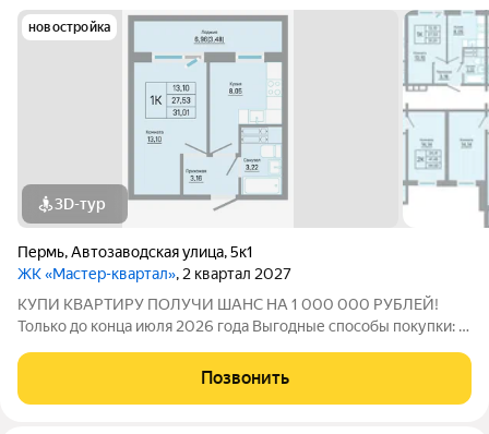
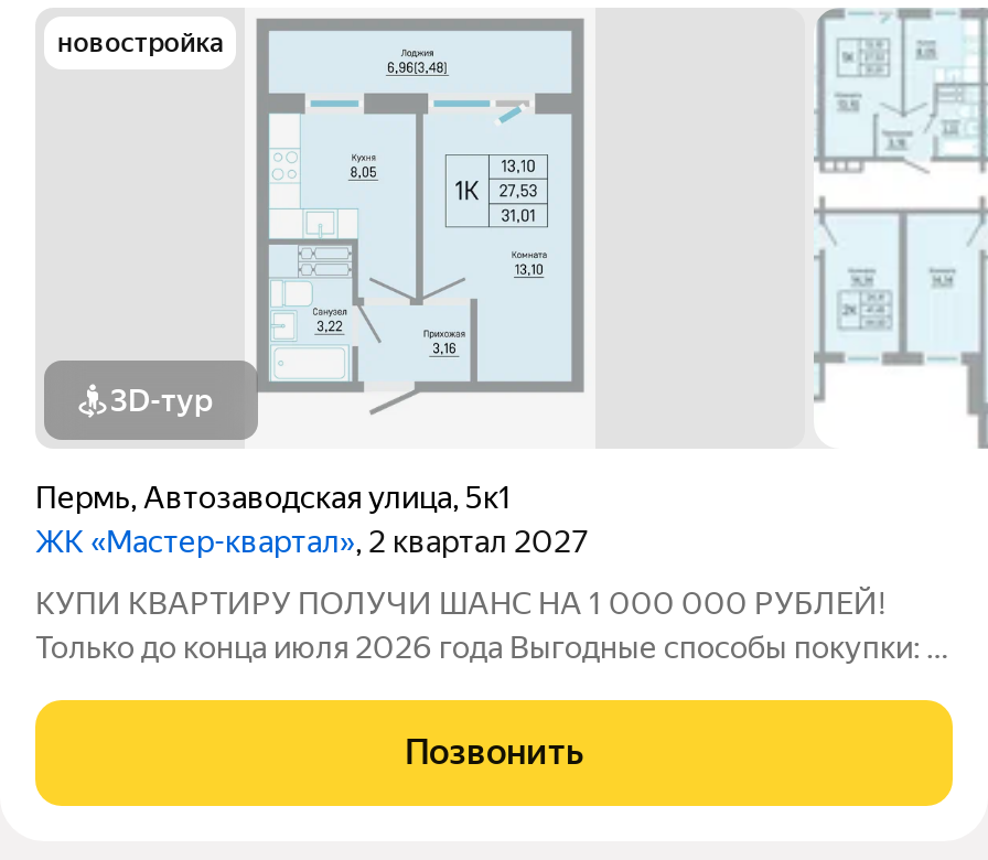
- [image]
+ [image]
